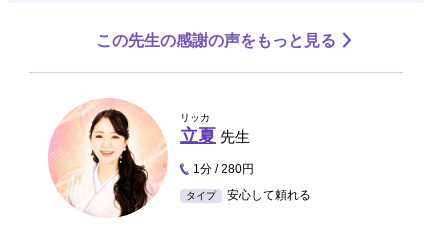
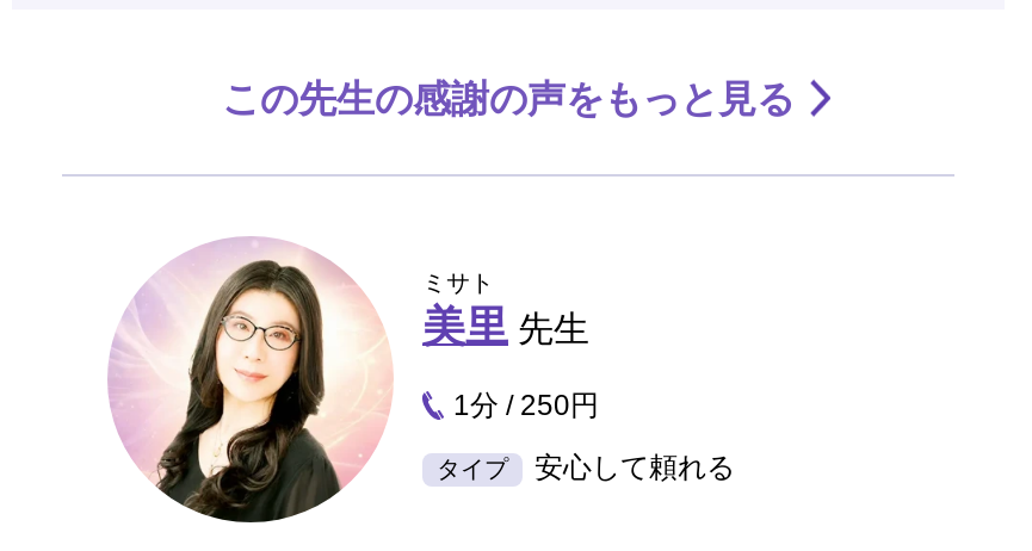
- [image]
- リッカ
- 立夏先生
+ [image]
+ ミサト
+ 美里先生

- 1分 / 280円
+ 1分 / 250円
